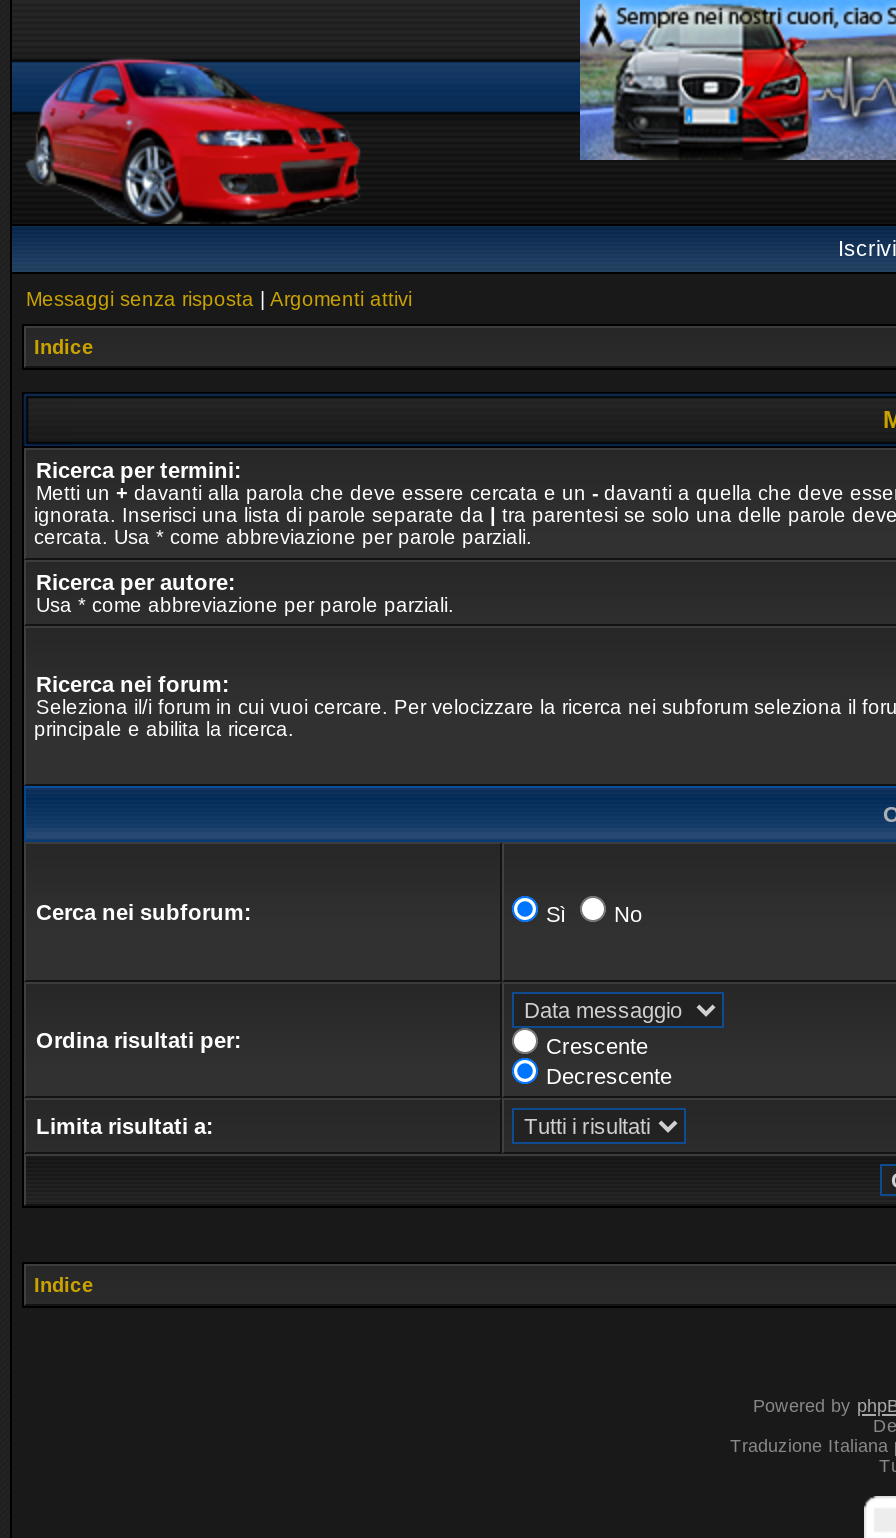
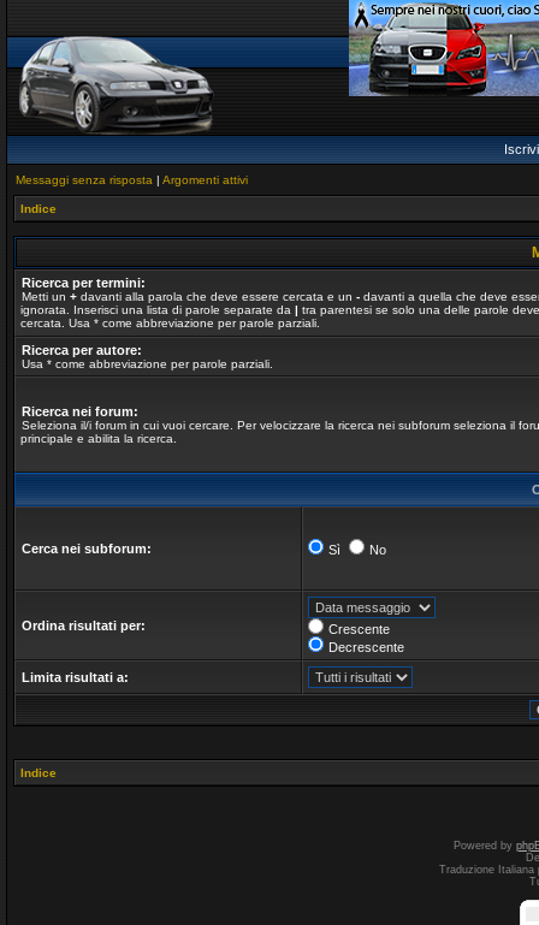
- [image]
+ [image]
